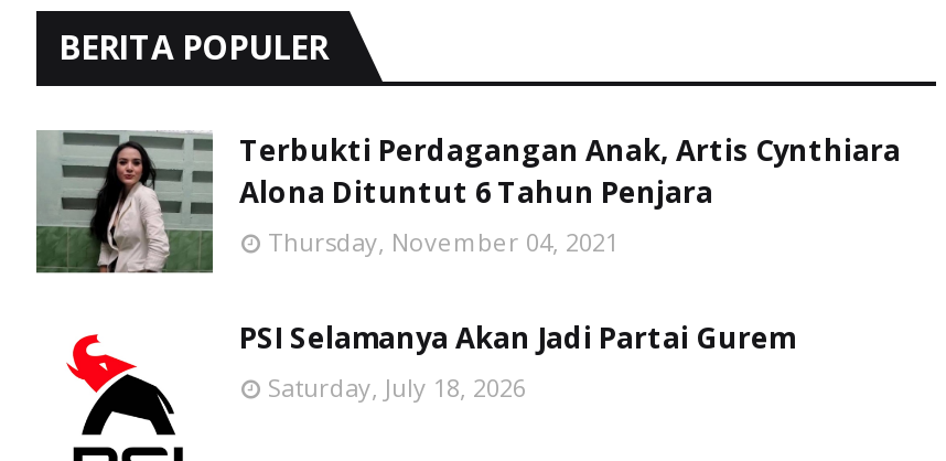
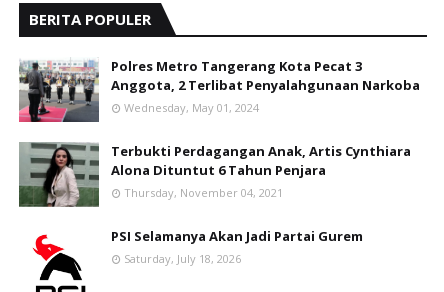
+ [image]
+ Polres Metro Tangerang Kota Pecat 3
+ Anggota, 2 Terlibat Penyalahgunaan Narkoba
+ Wednesday, May 01, 2024
